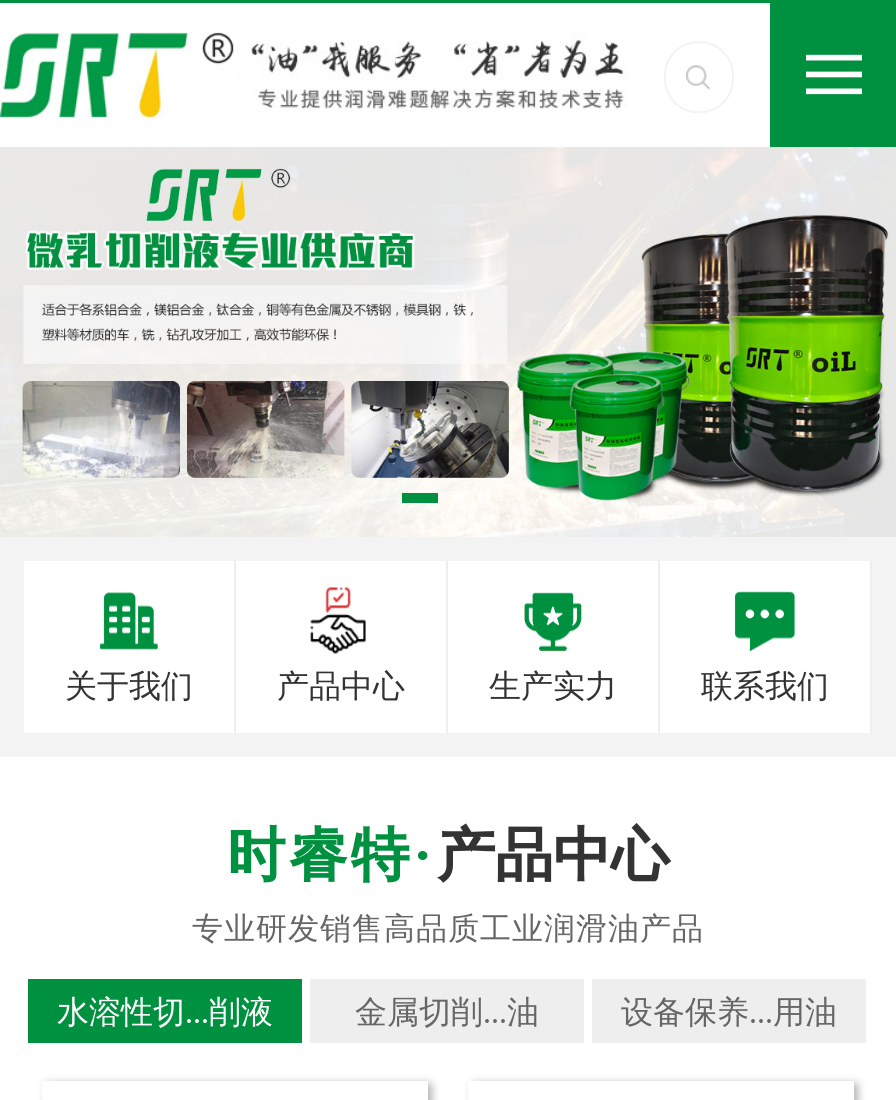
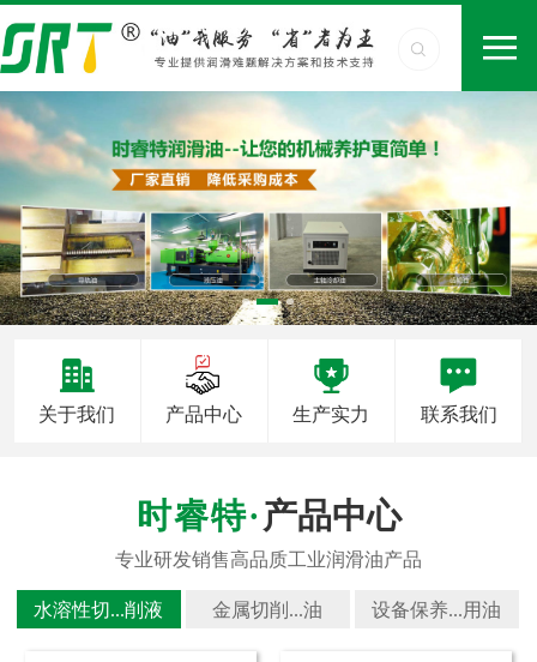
- [image]
+ [image]
